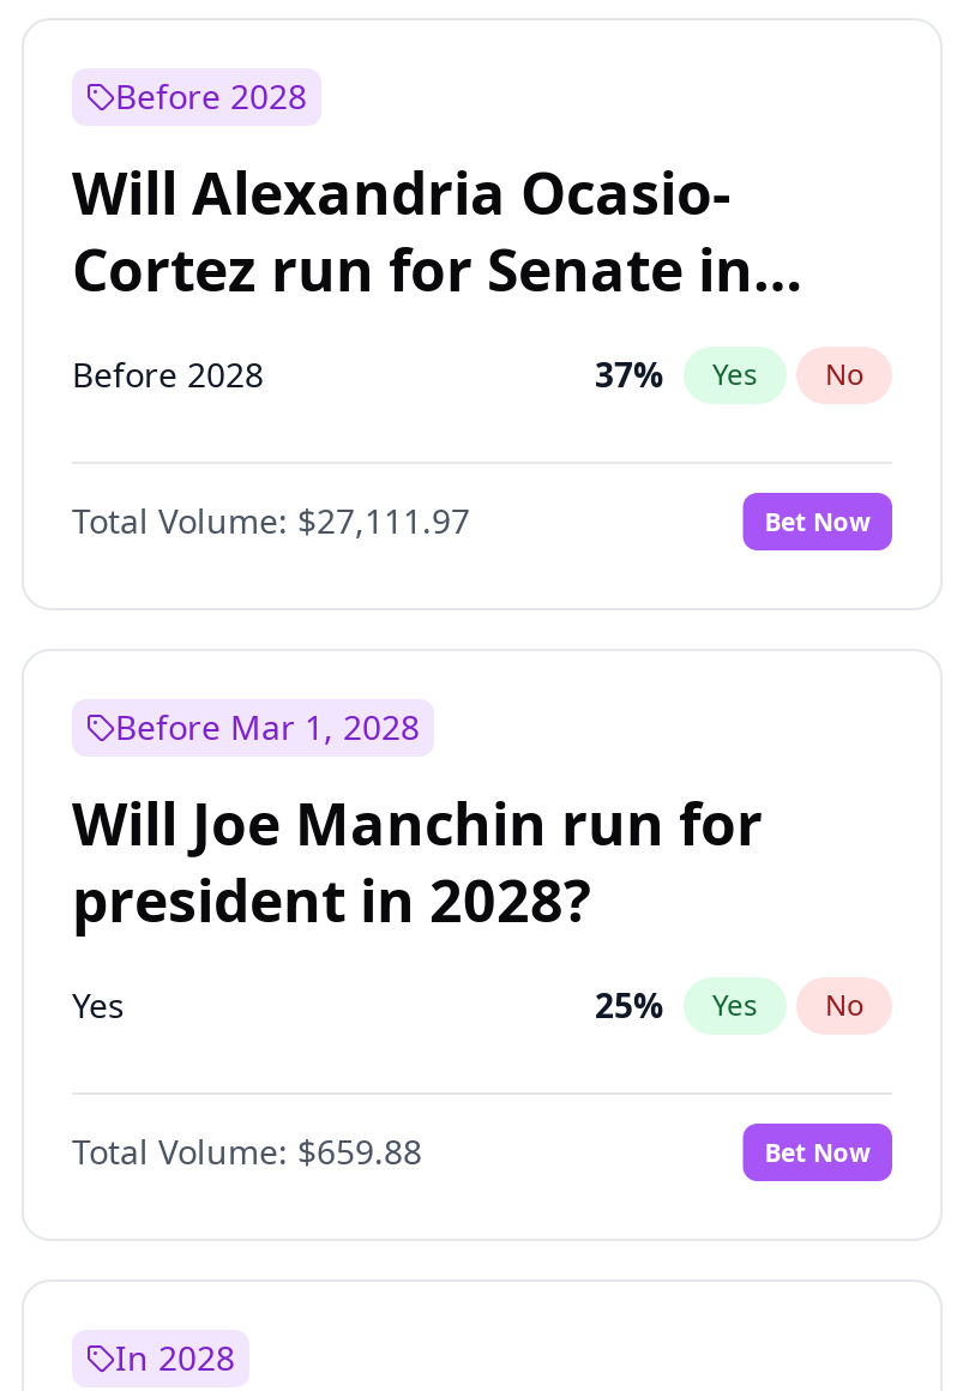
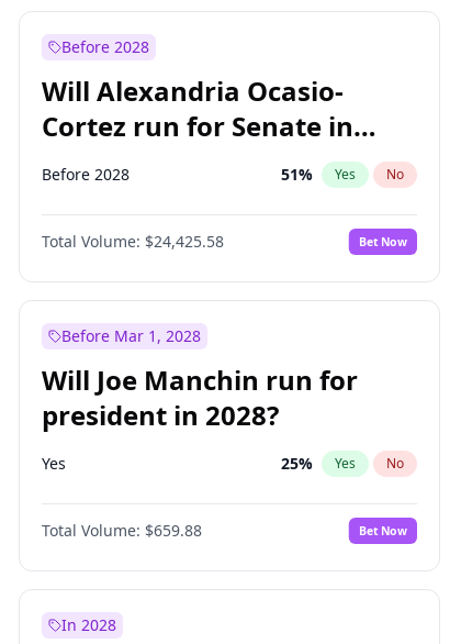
- 37% Yes No
+ 51% Yes No

- Total Volume: $27,111.97
+ Total Volume: $24,425.58
